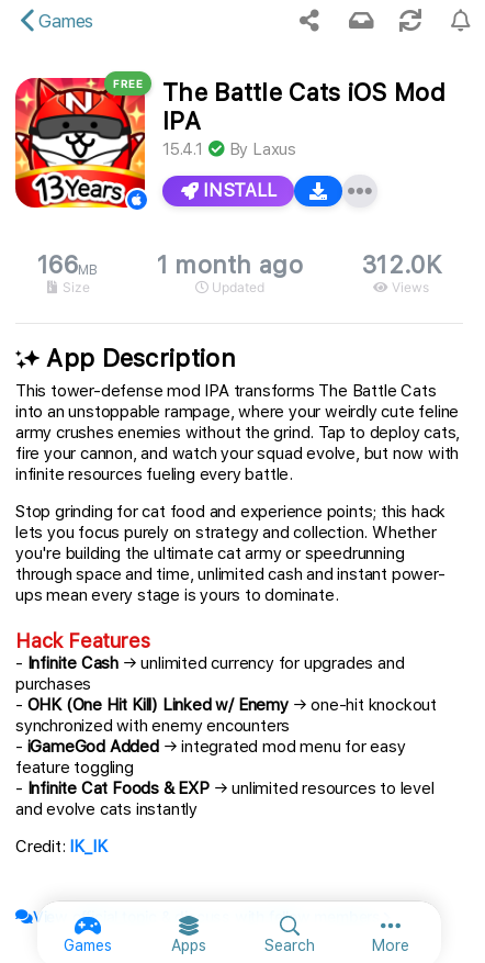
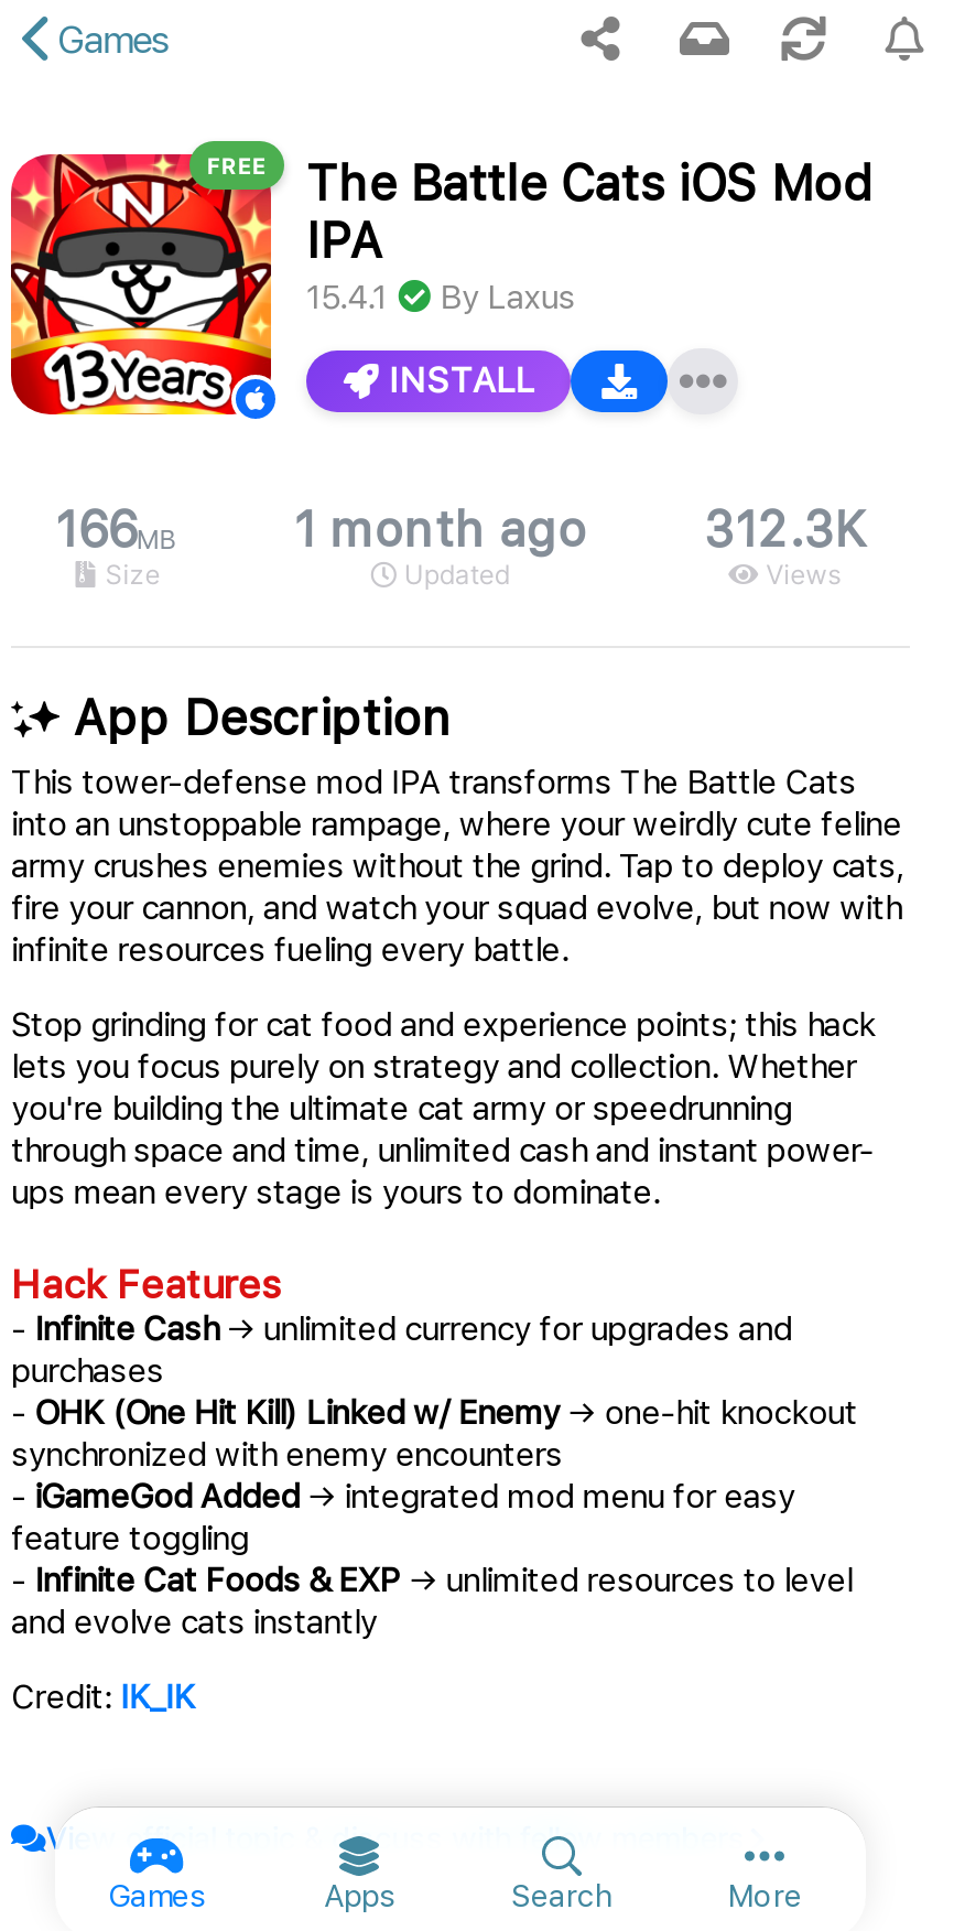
- 312.0K
+ 312.3K
